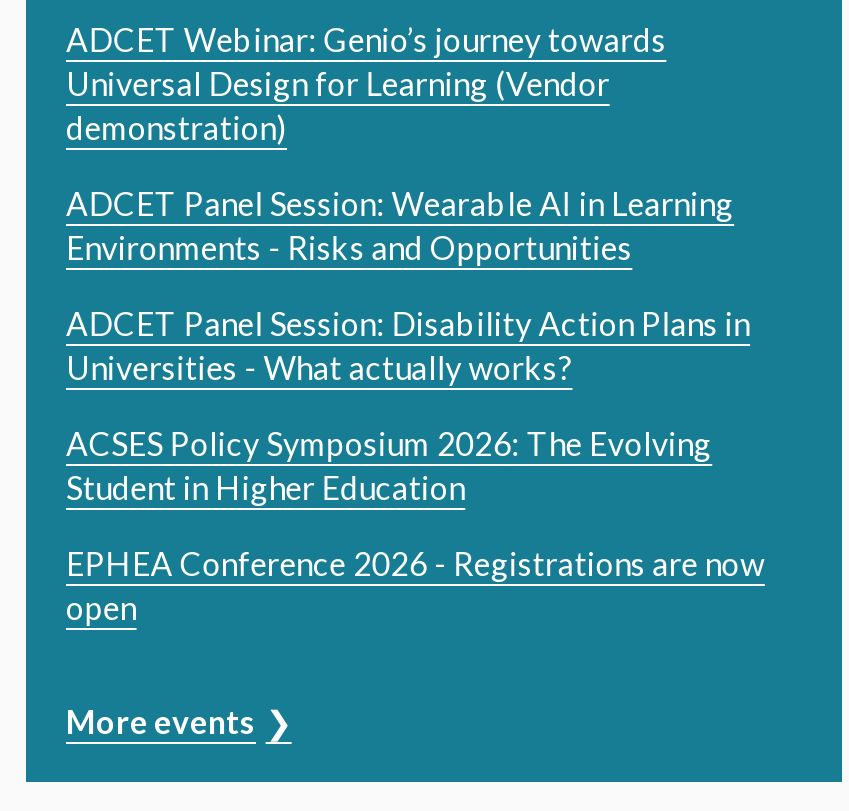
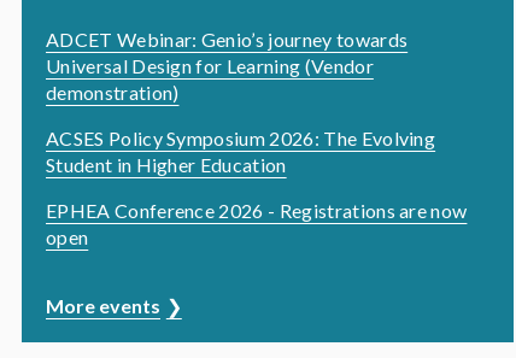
- ADCET Panel Session: Wearable AI in Learning
- Environments - Risks and Opportunities
- ADCET Panel Session: Disability Action Plans in
- Universities - What actually works?
